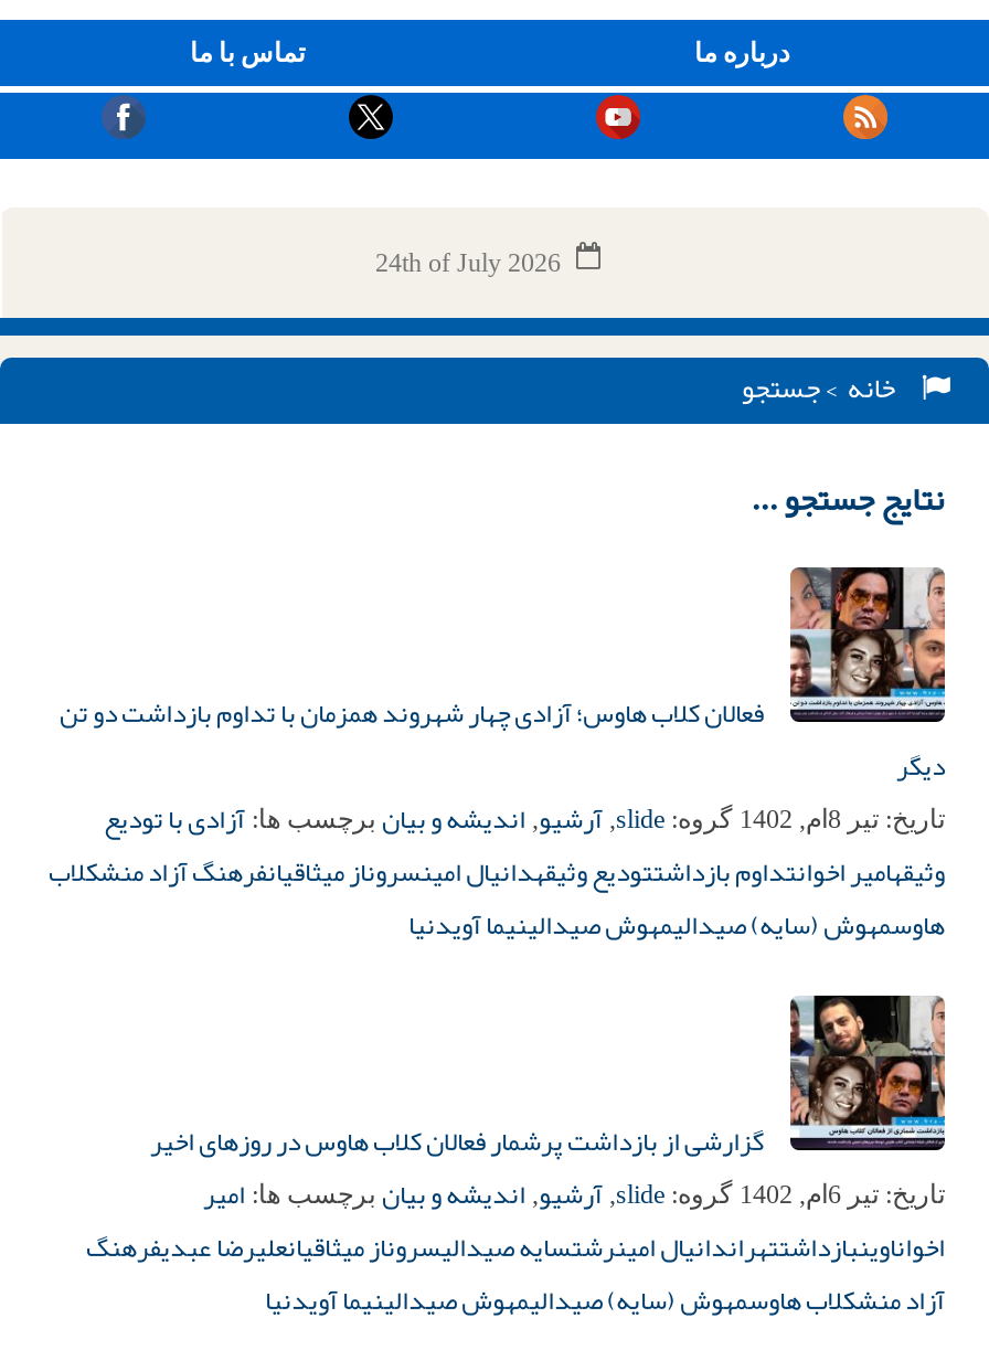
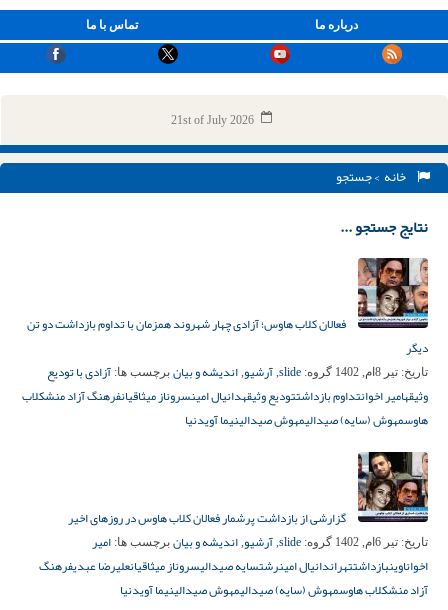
- 24th of July 2026
+ 21st of July 2026
